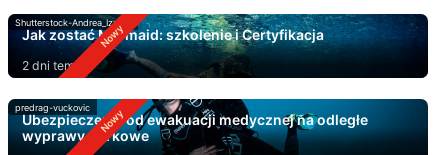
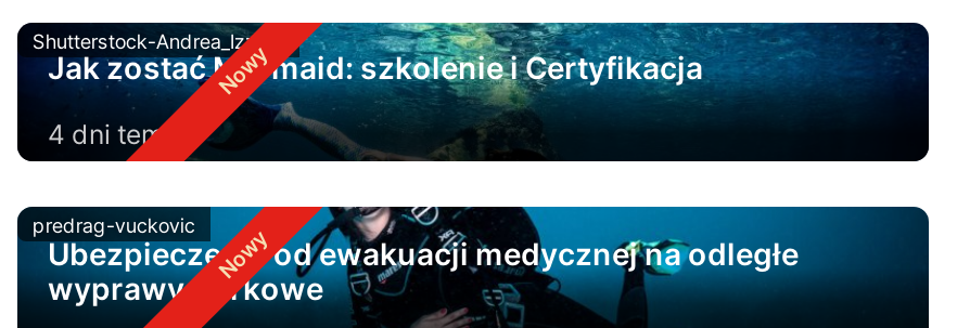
- 2 dni temu
+ 4 dni temu
